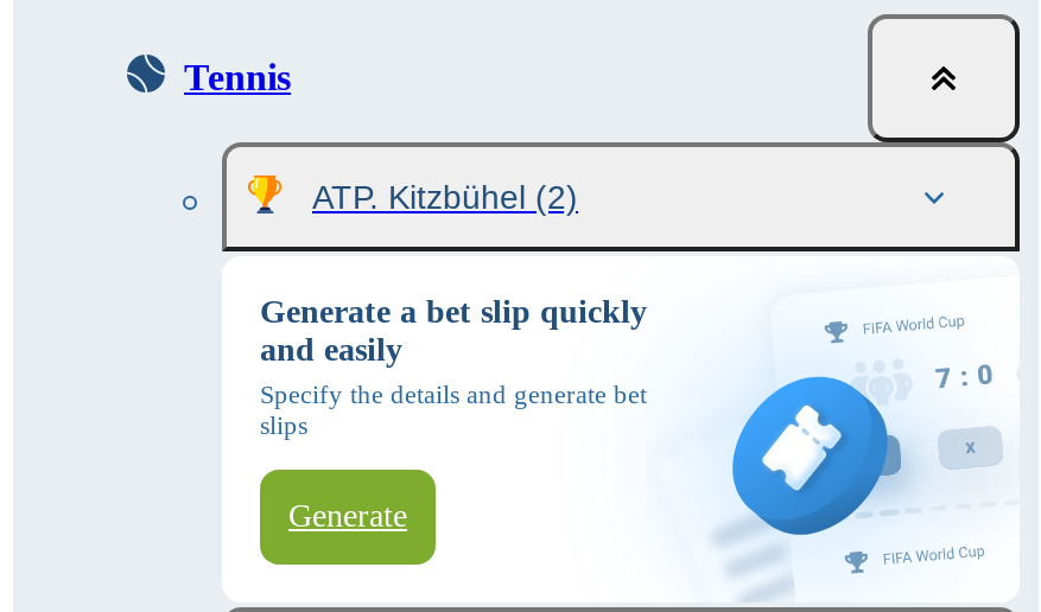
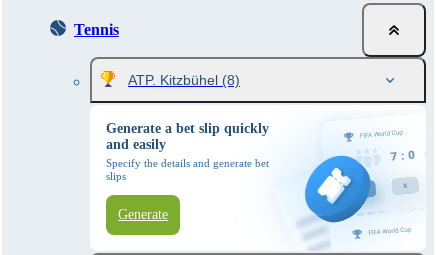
- ATP. Kitzbühel (2)
+ ATP. Kitzbühel (8)
